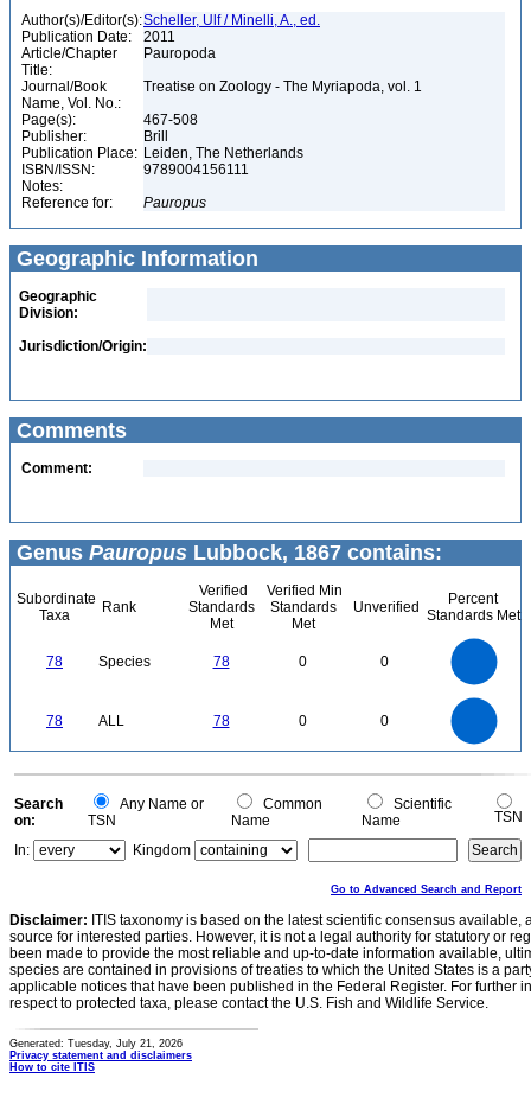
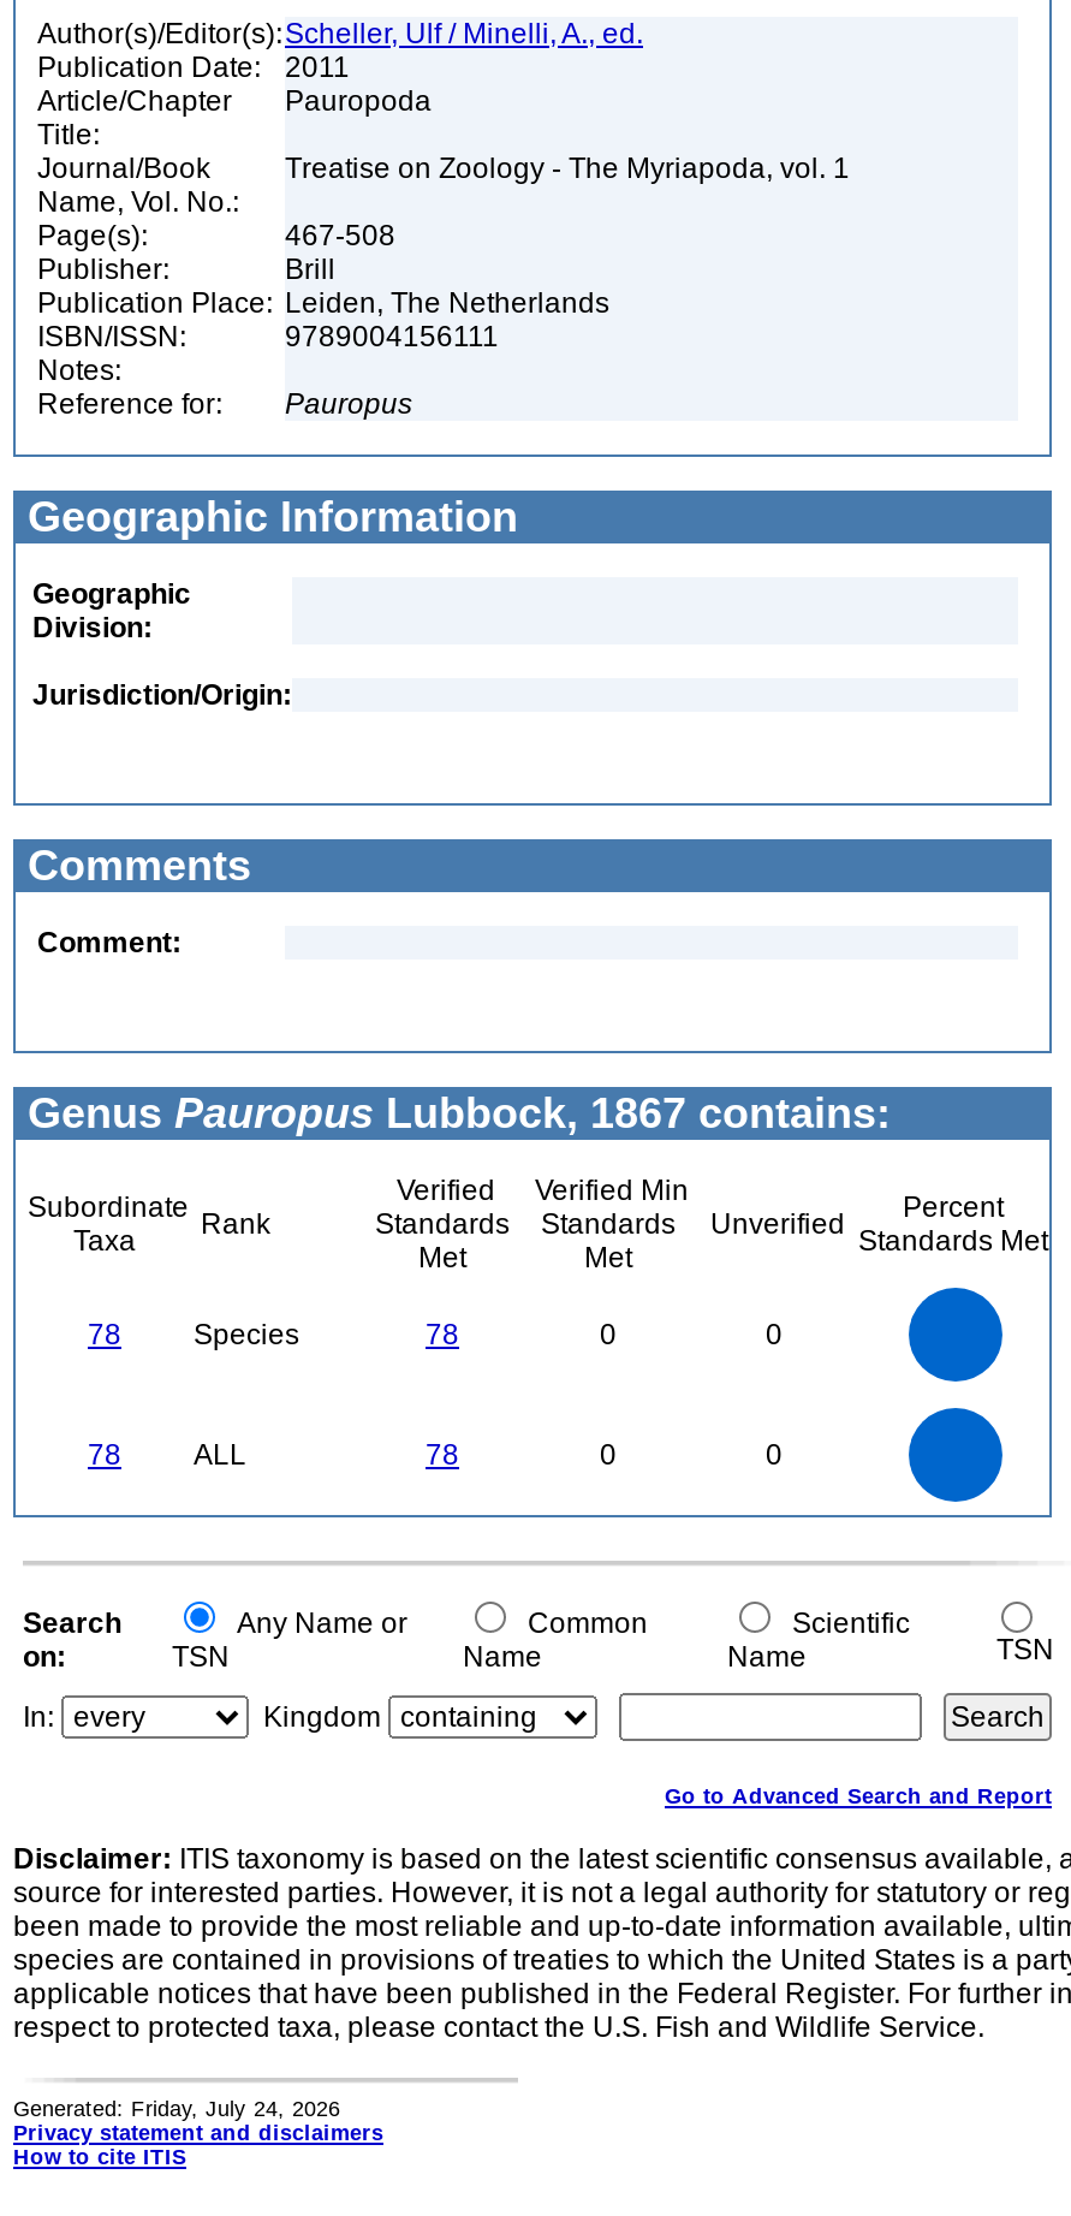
- Generated: Tuesday, July 21, 2026
+ Generated: Friday, July 24, 2026
